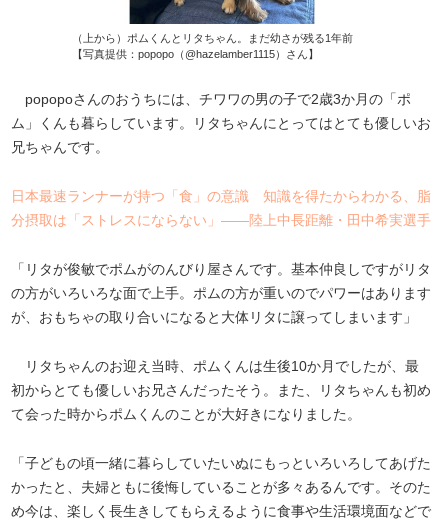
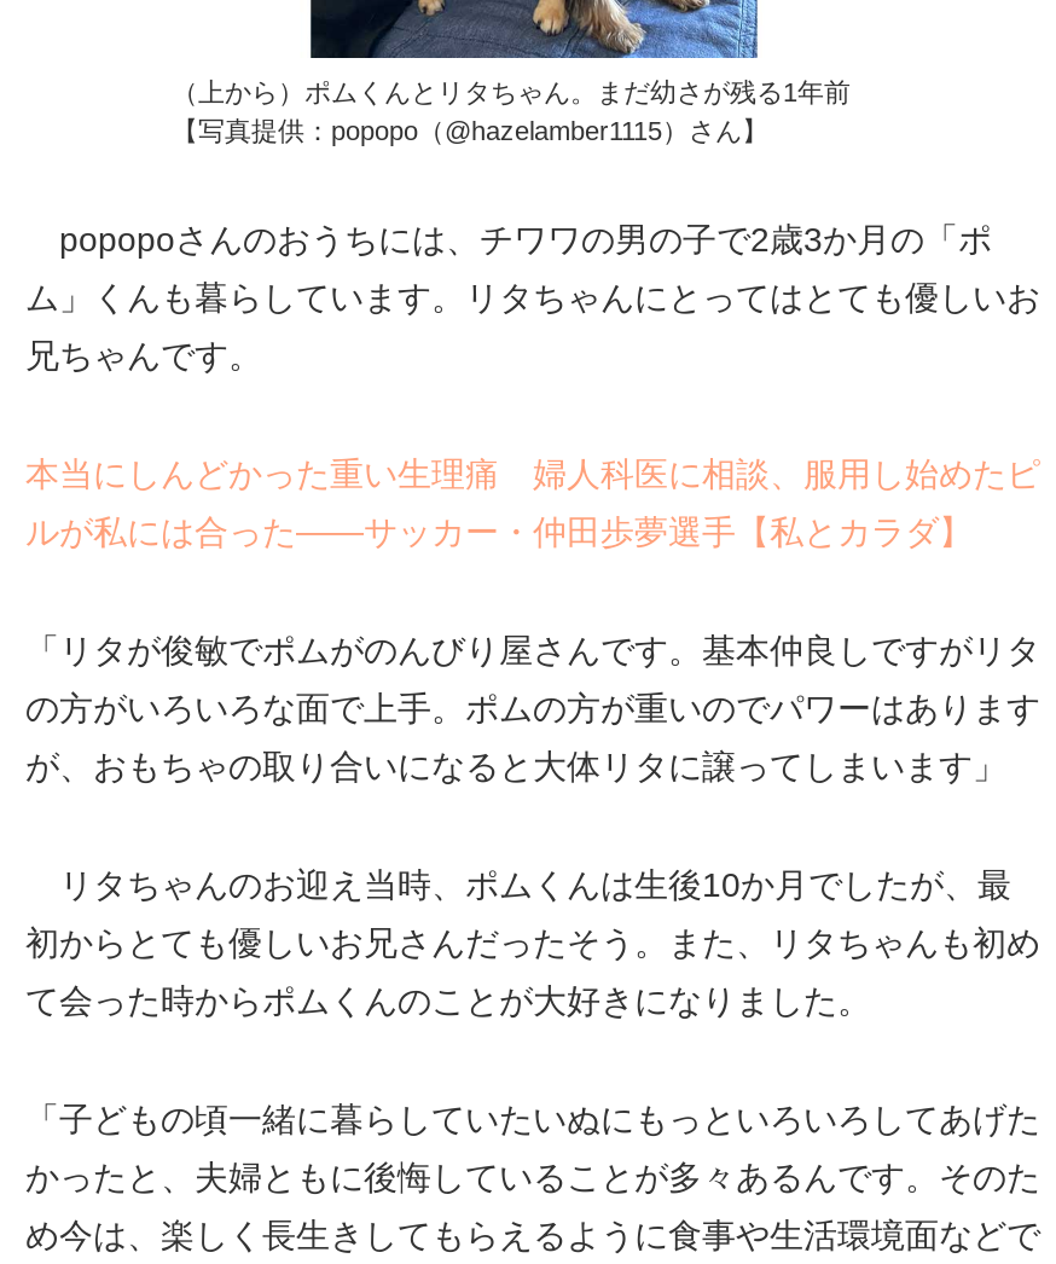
- 日本最速ランナーが持つ「食」の意識 知識を得たからわかる、脂
+ 本当にしんどかった重い生理痛 婦人科医に相談、服用し始めたピ

- 分摂取は「ストレスにならない」――陸上中長距離・田中希実選手
+ ルが私には合った――サッカー・仲田歩夢選手【私とカラダ】
